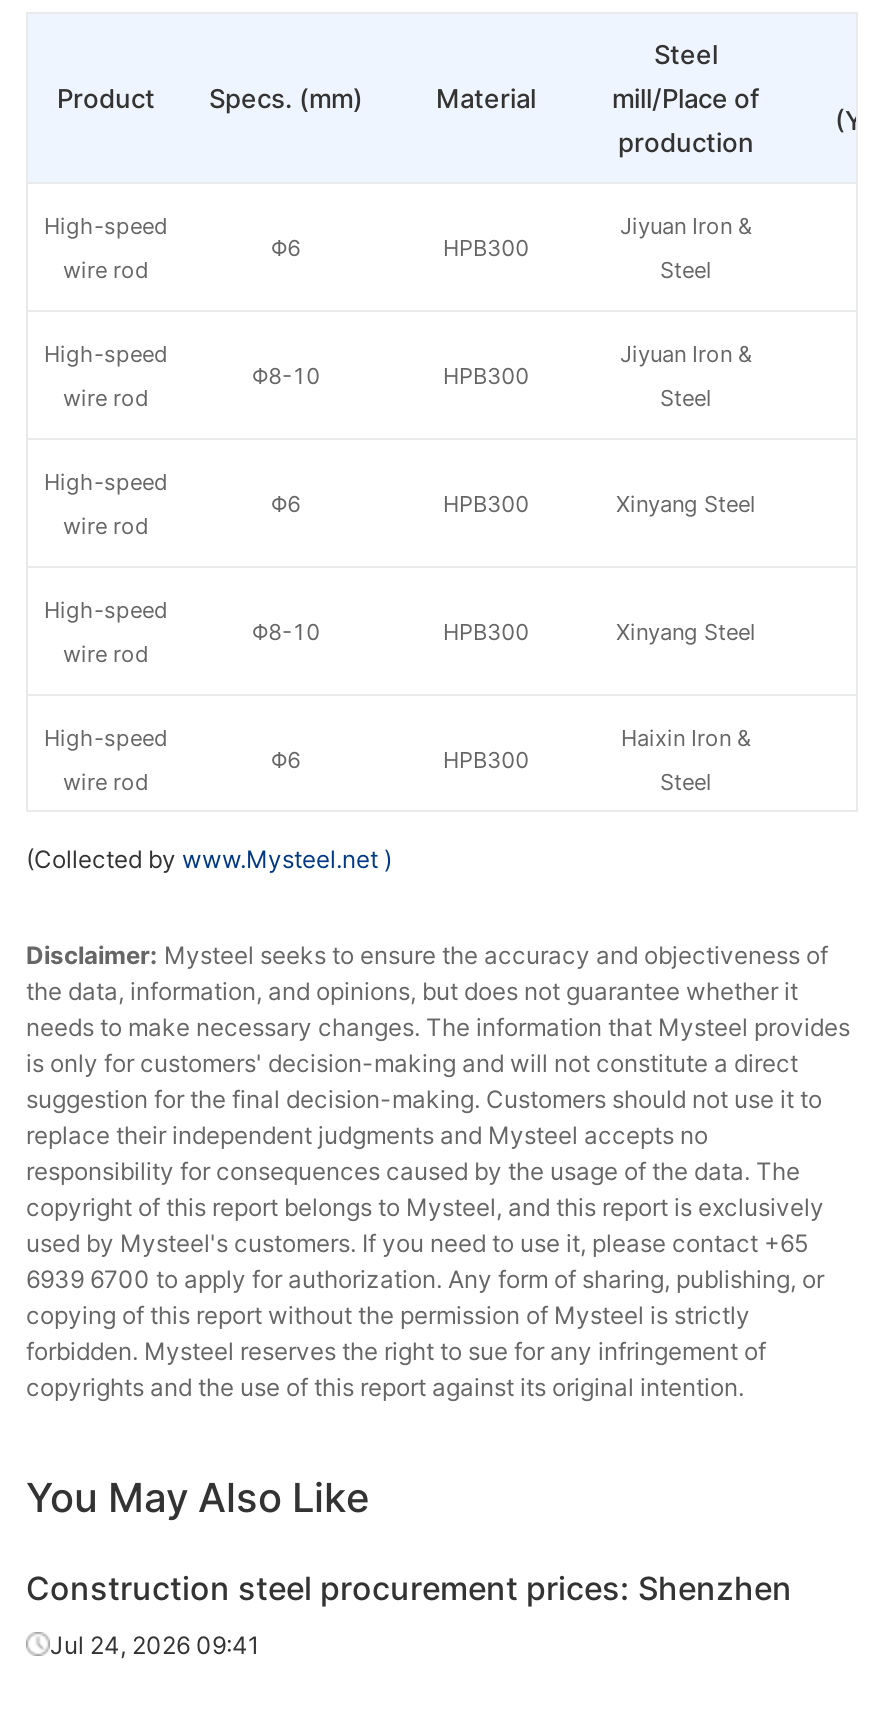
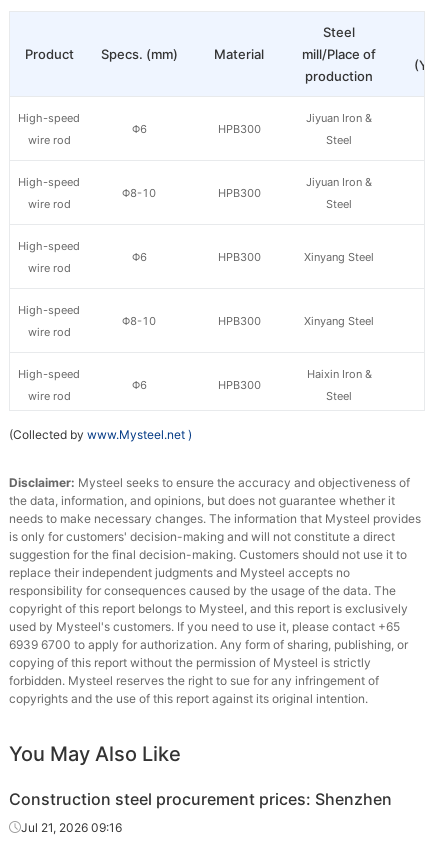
- Jul 24, 2026 09:41
+ Jul 21, 2026 09:16
